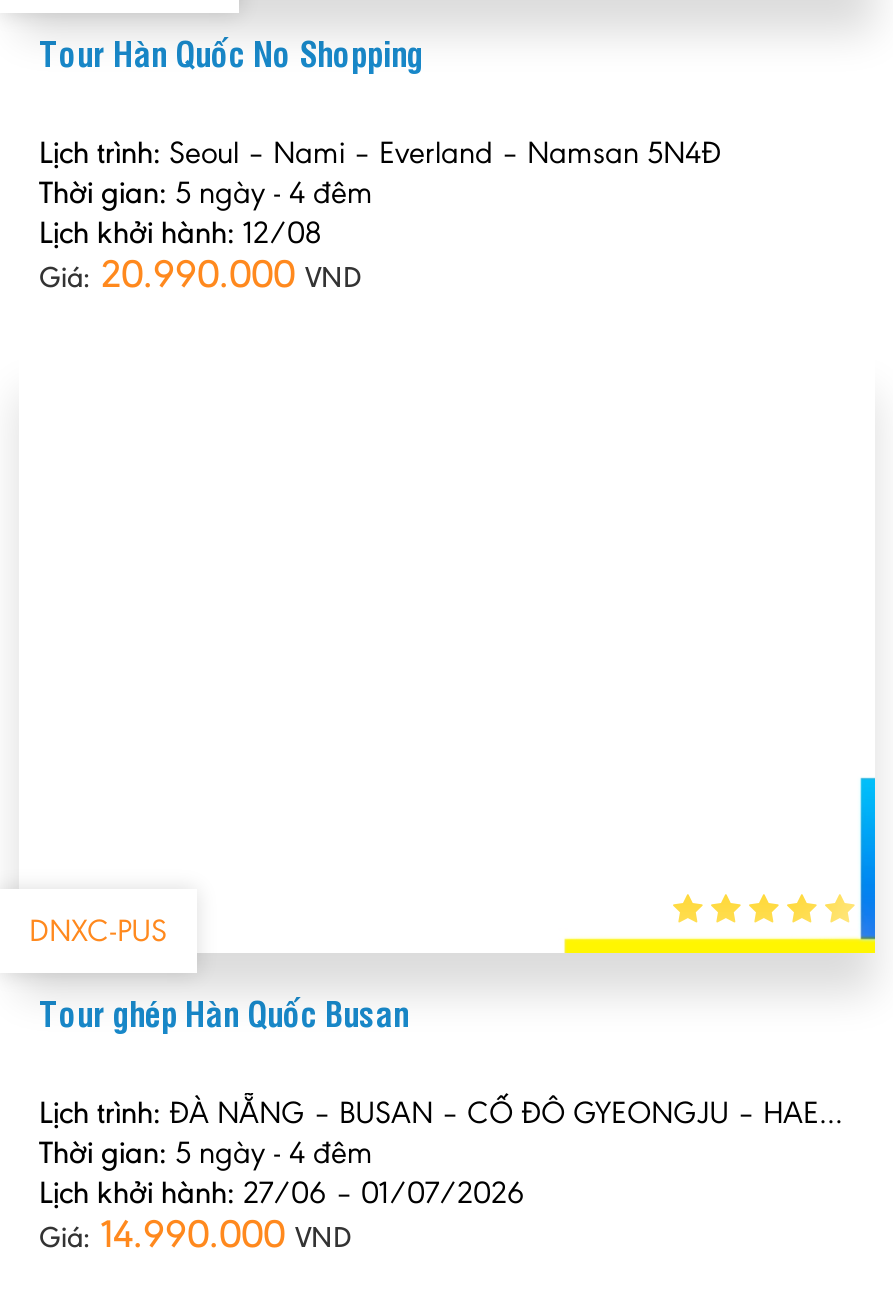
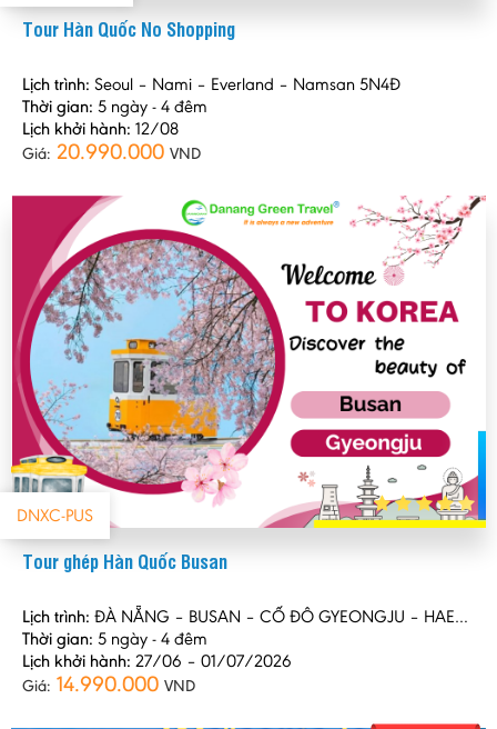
+ [image]
